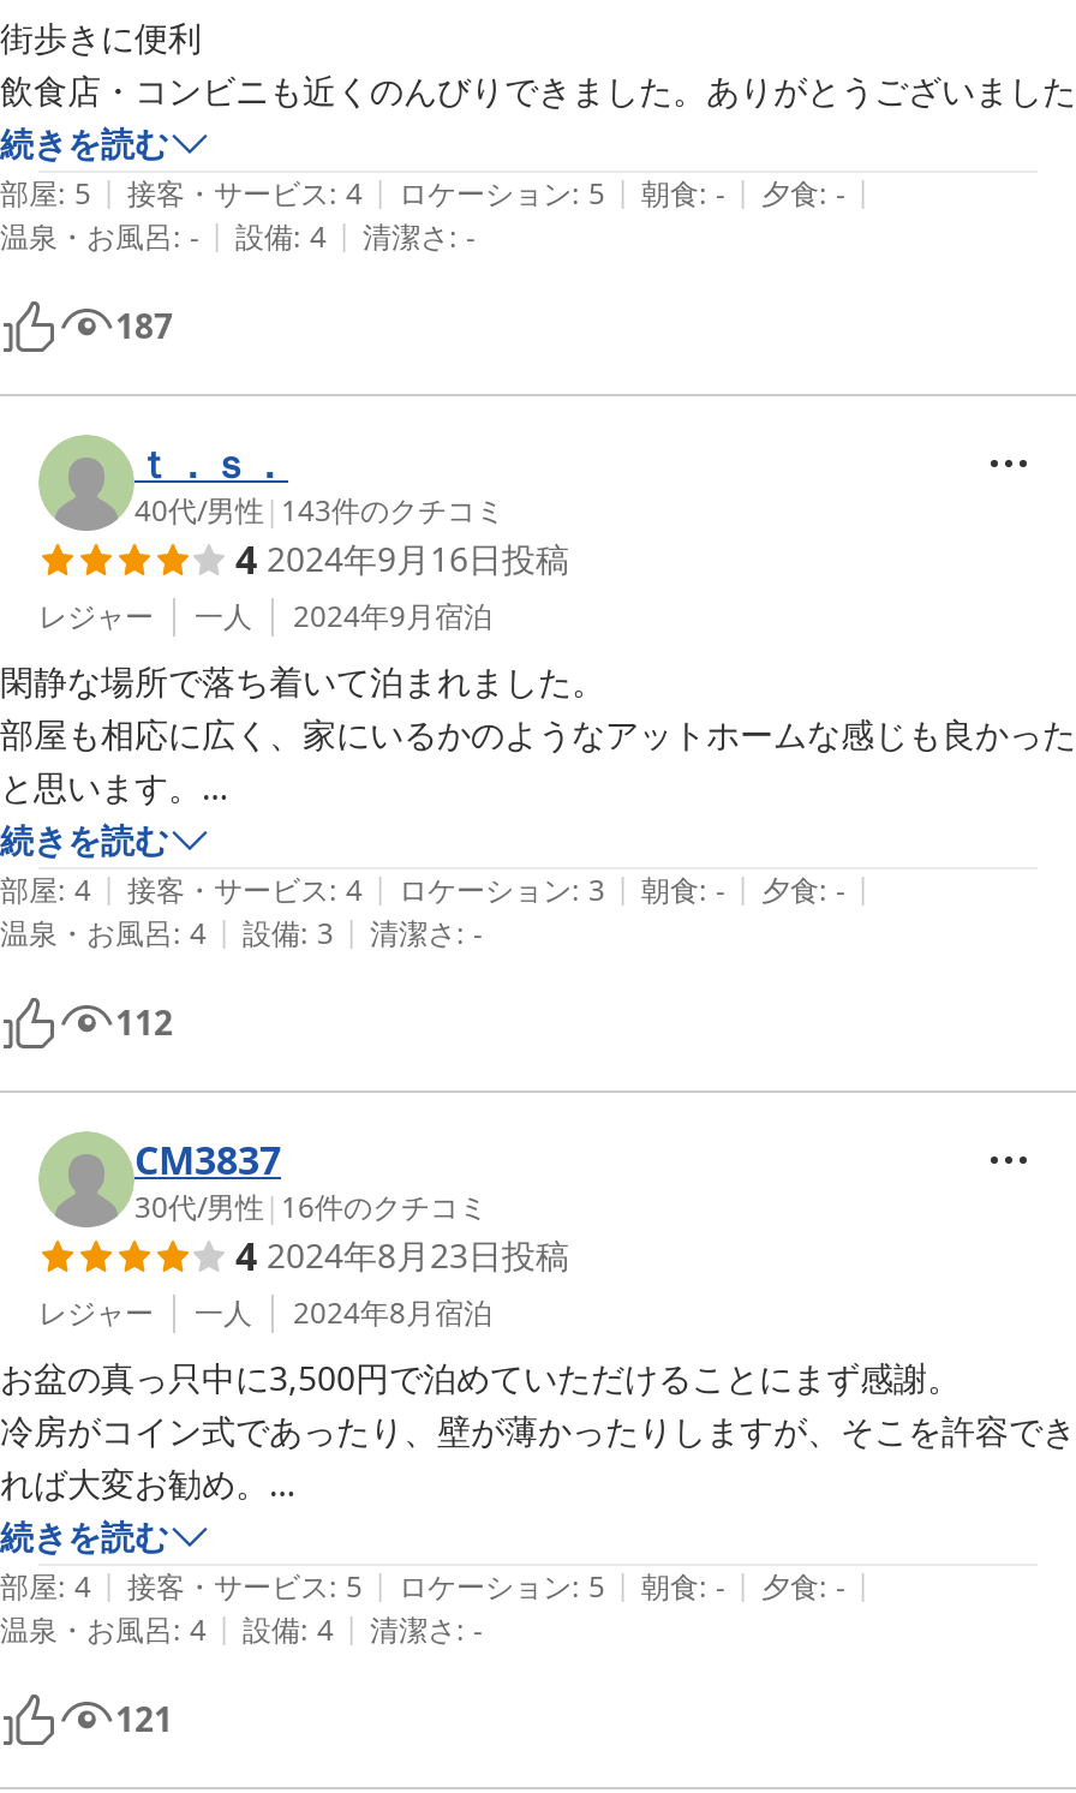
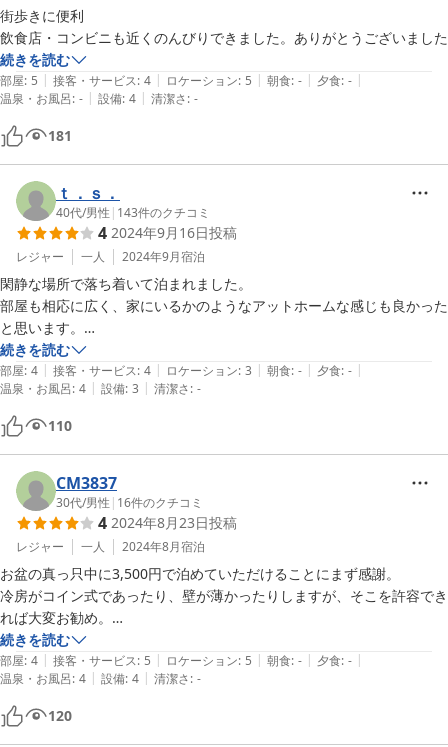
- 187
+ 181

- 112
+ 110

- 121
+ 120
